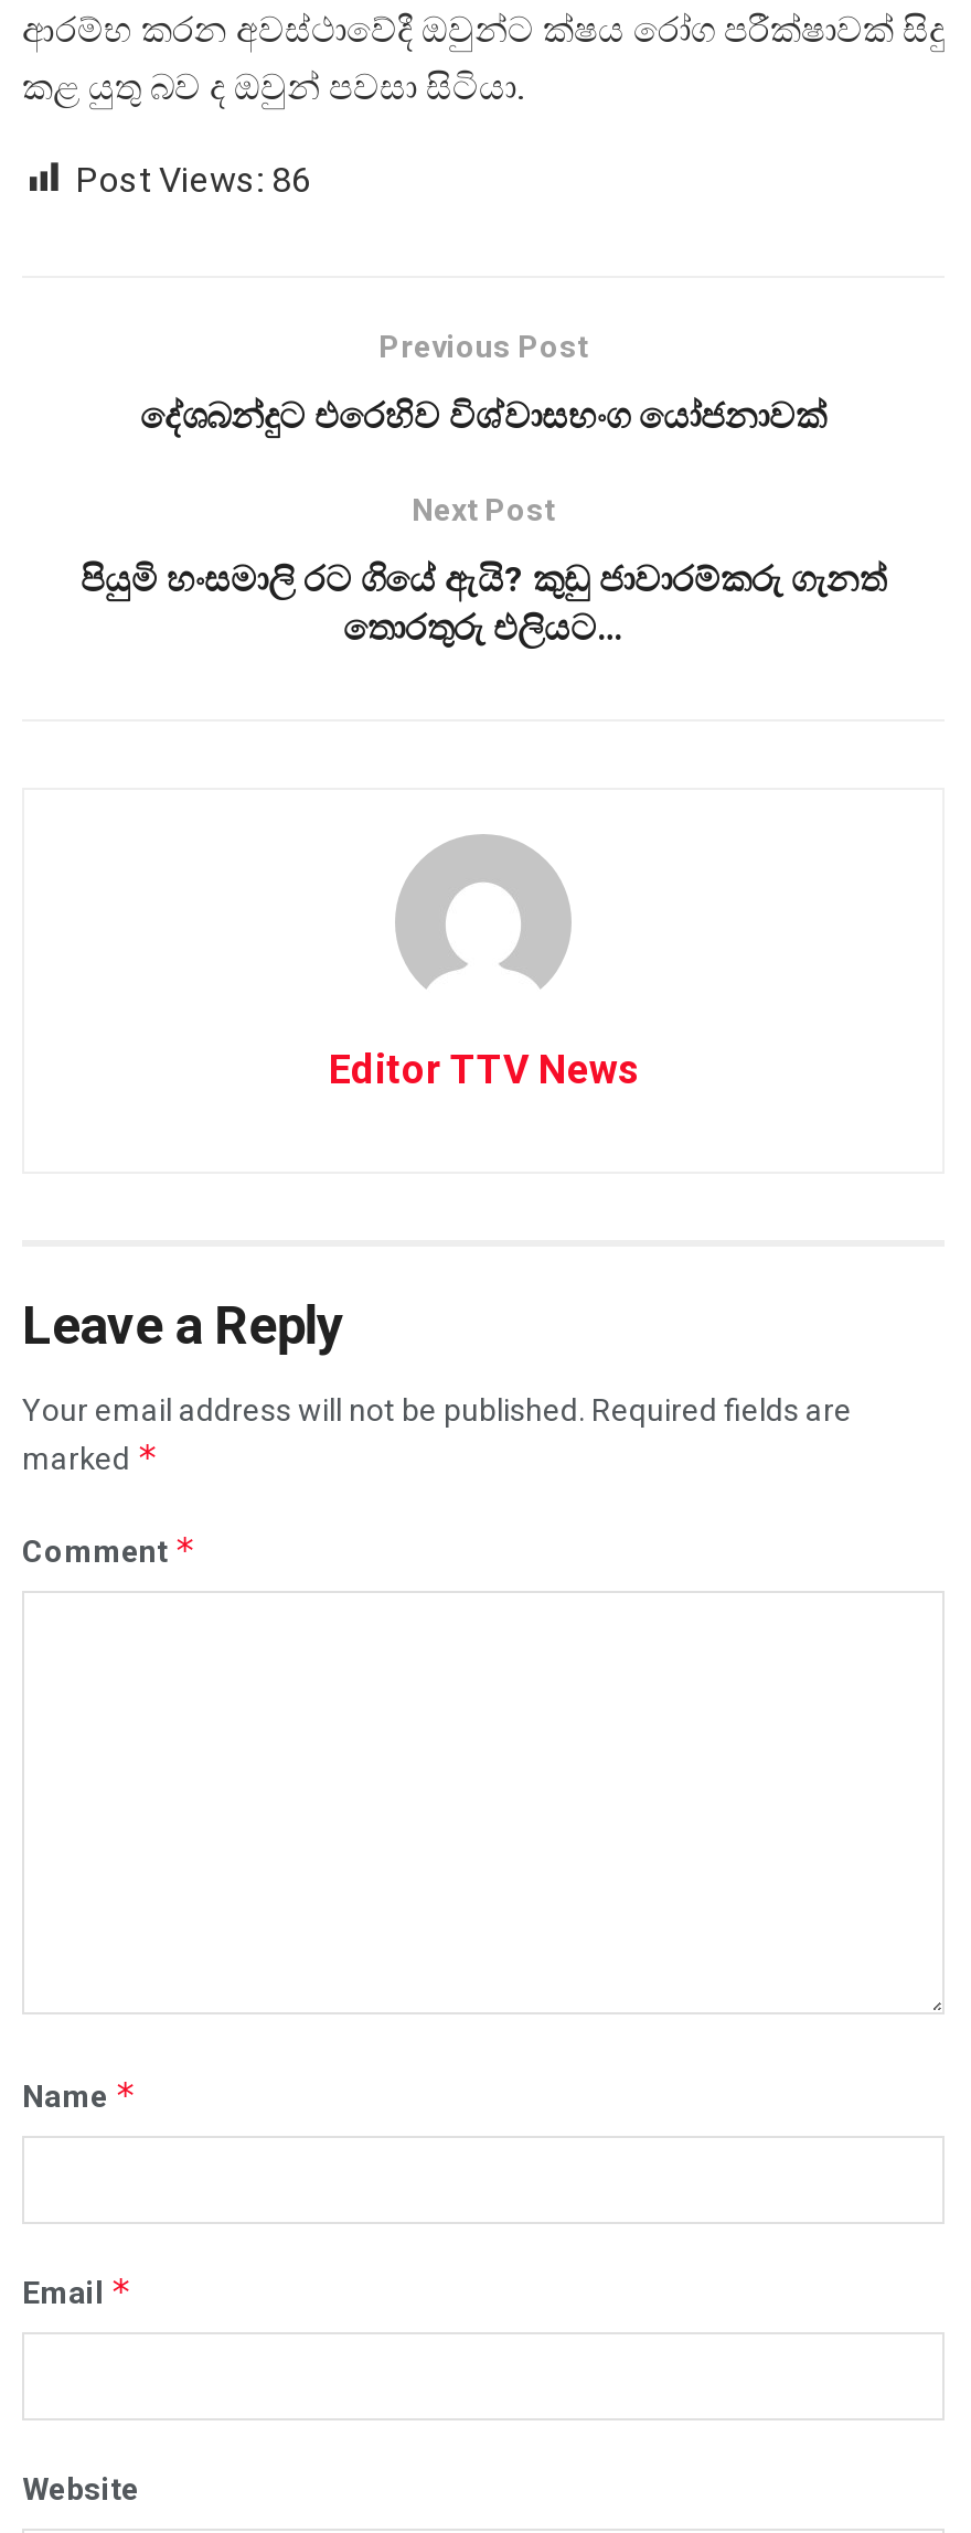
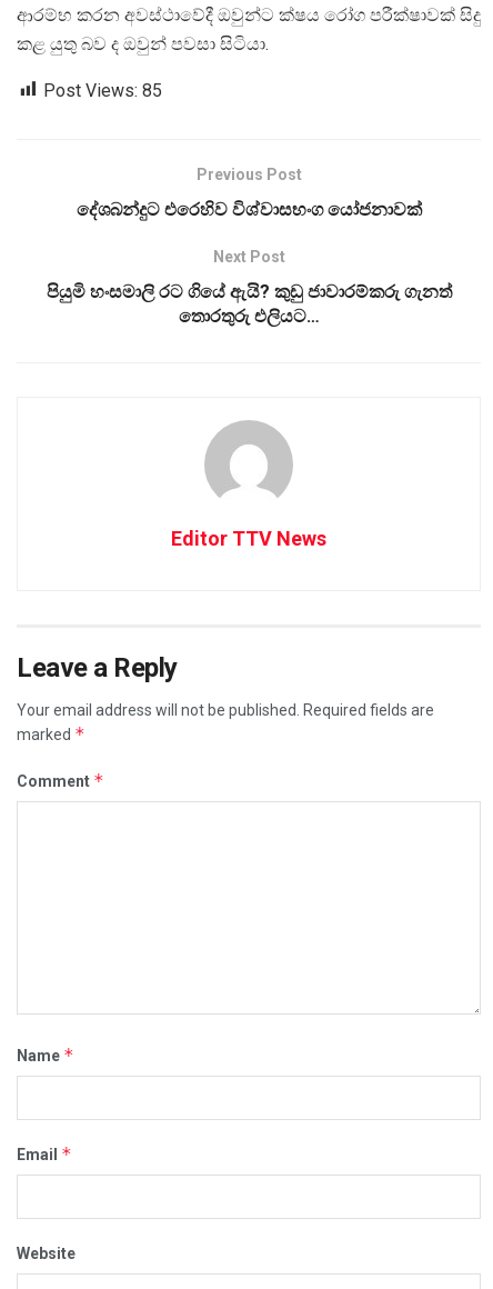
- Post Views: 86
+ Post Views: 85
